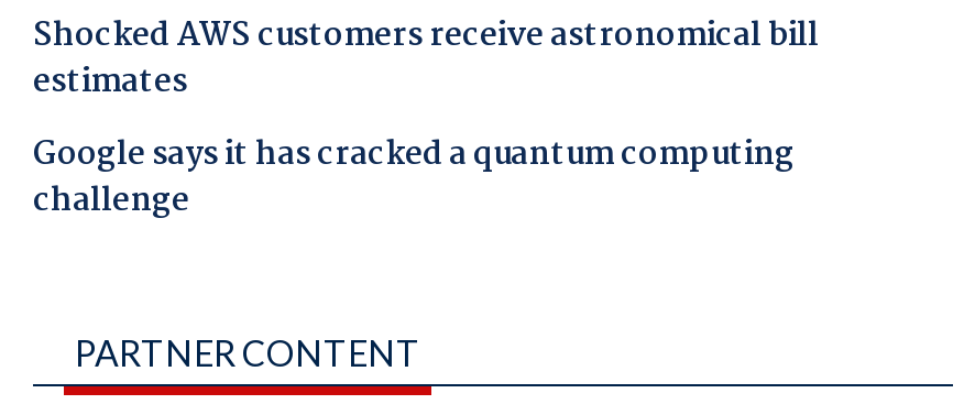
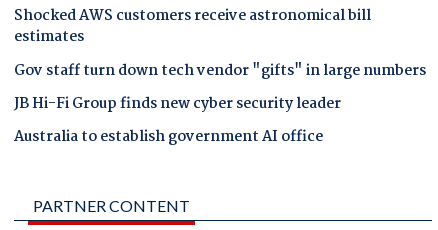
- Google says it has cracked a quantum computing
- challenge
+ Gov staff turn down tech vendor "gifts" in large numbers
+ JB Hi-Fi Group finds new cyber security leader
+ Australia to establish government AI office
